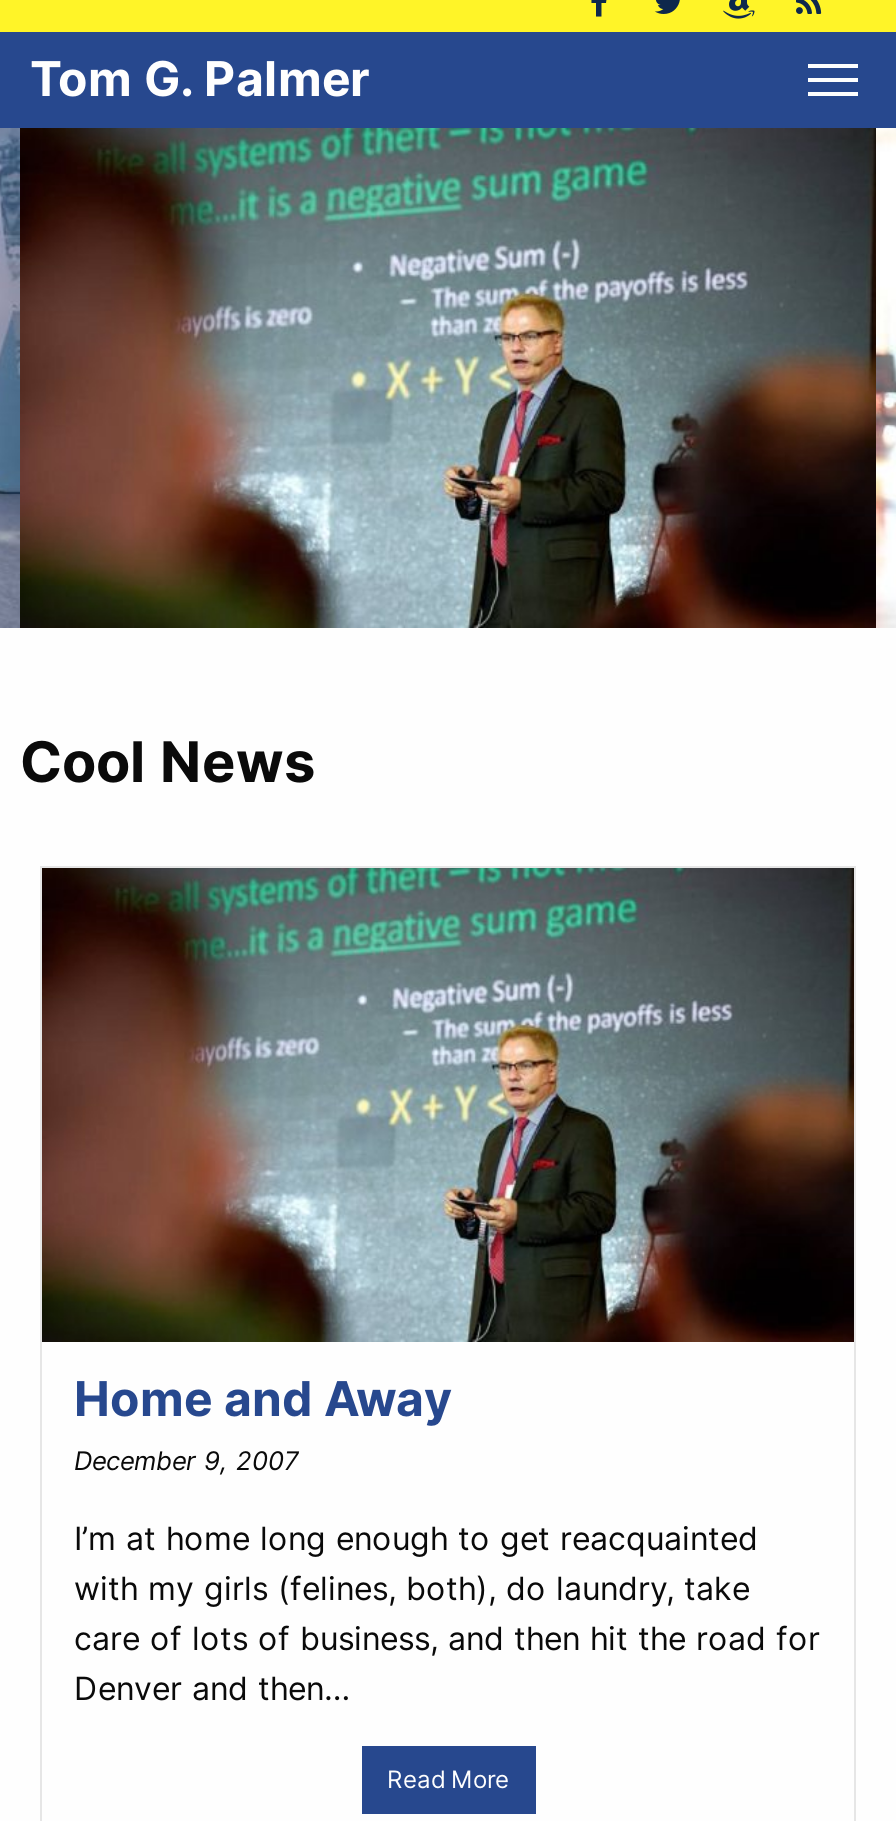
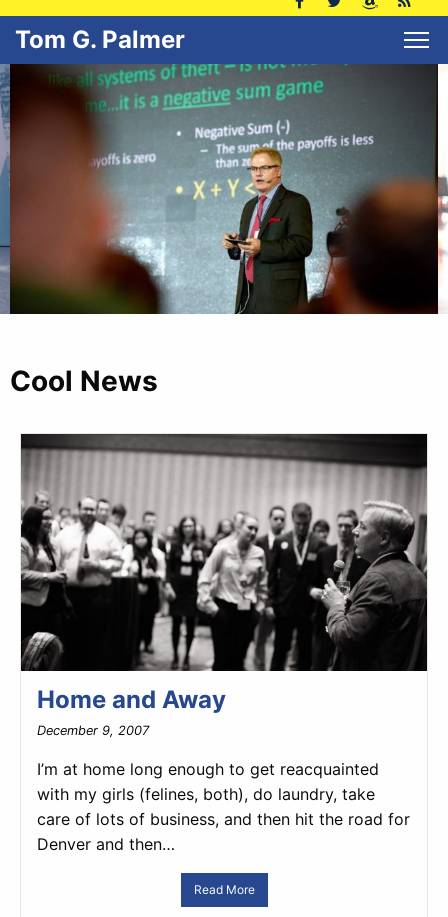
- [image]
+ [image]
